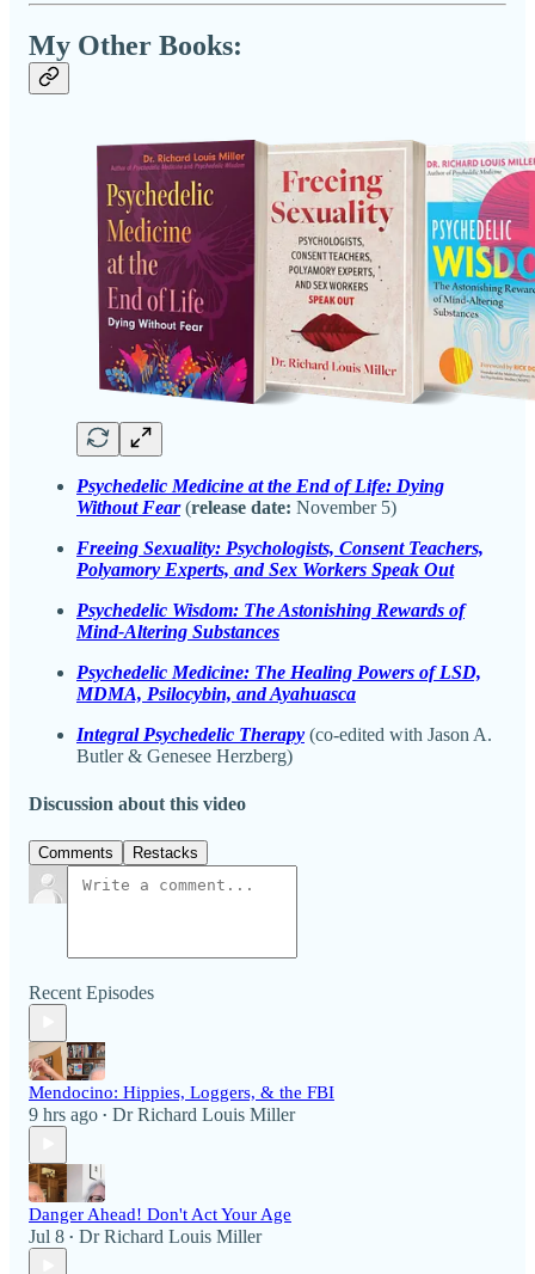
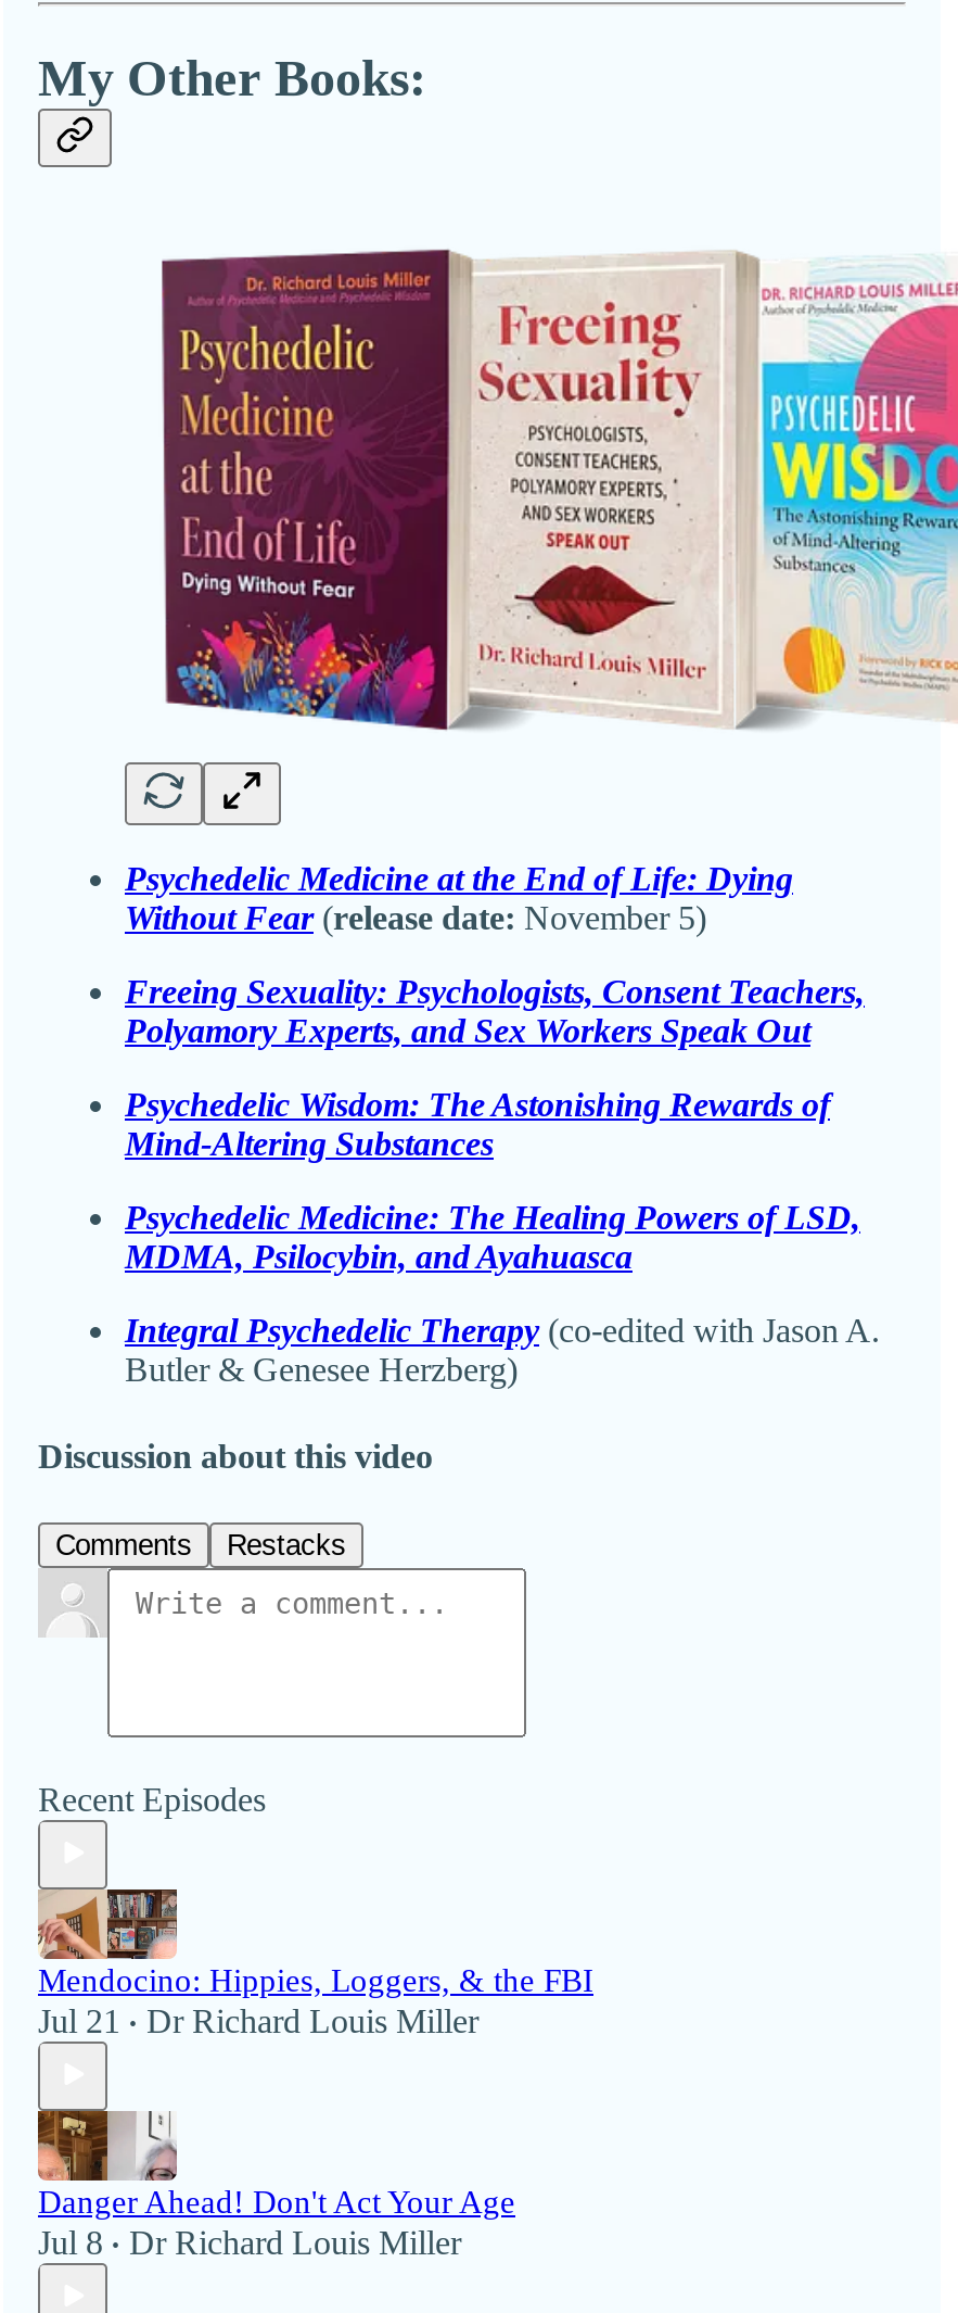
- 9 hrs ago • Dr Richard Louis Miller
+ Jul 21 • Dr Richard Louis Miller
